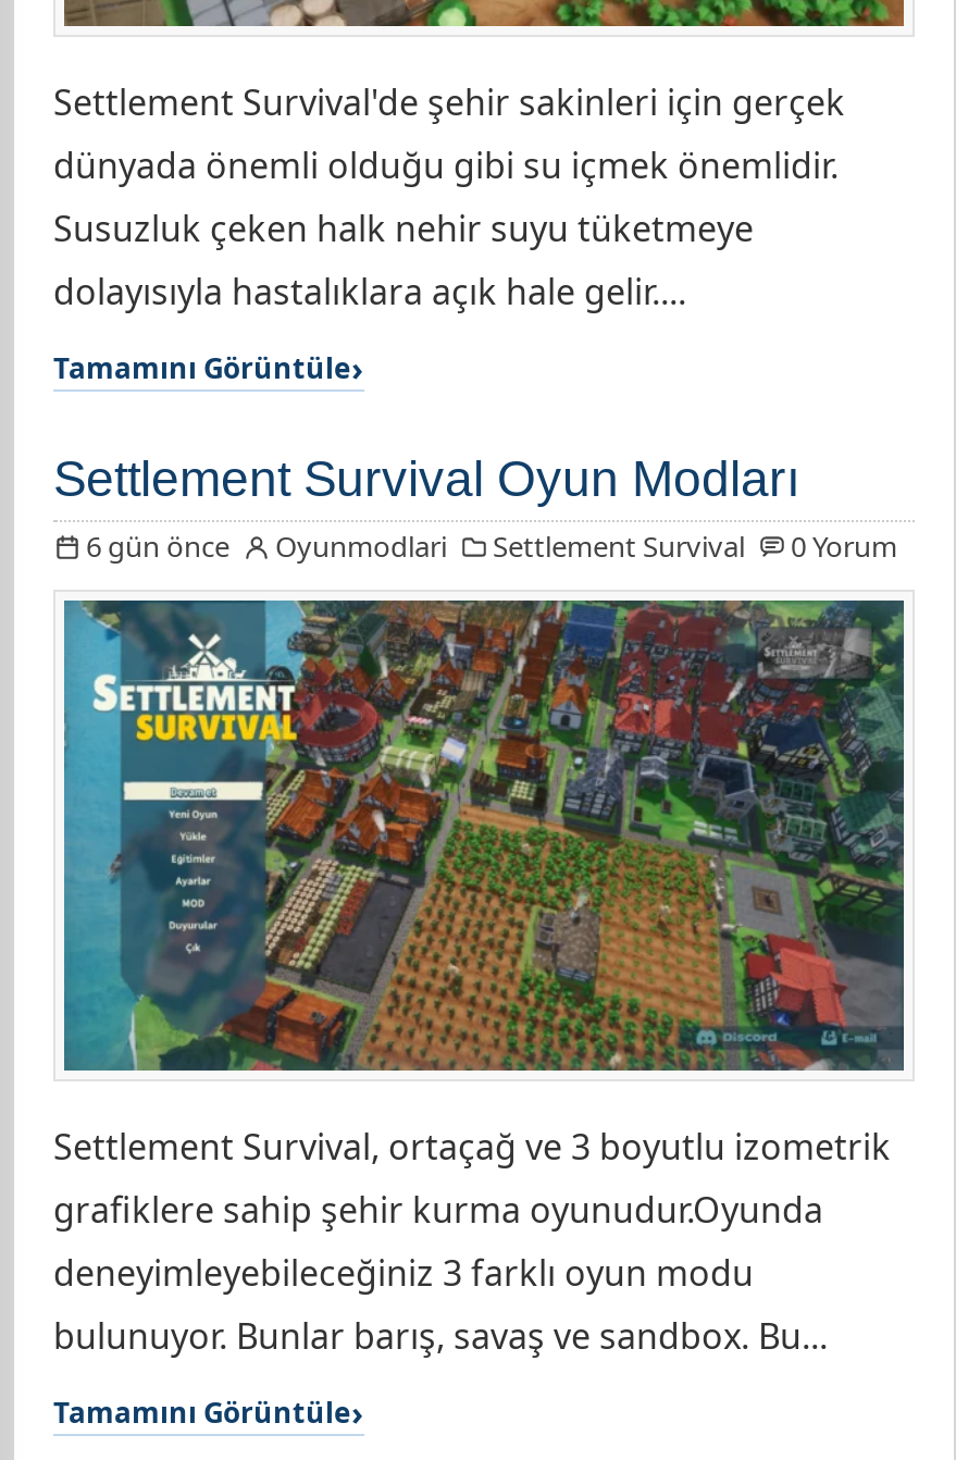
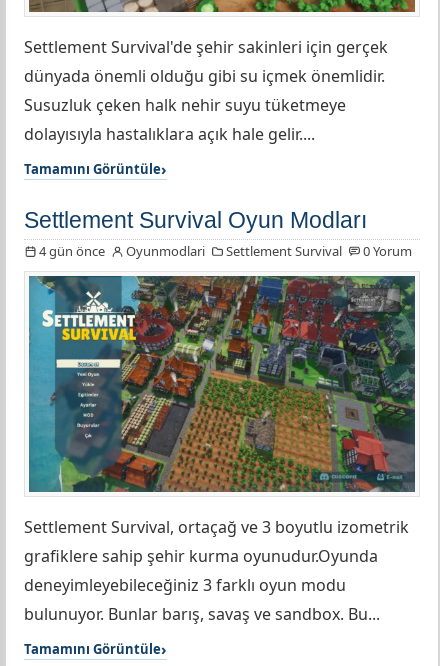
- 6 gün önce Oyunmodlari Settlement Survival 0 Yorum
+ 4 gün önce Oyunmodlari Settlement Survival 0 Yorum
